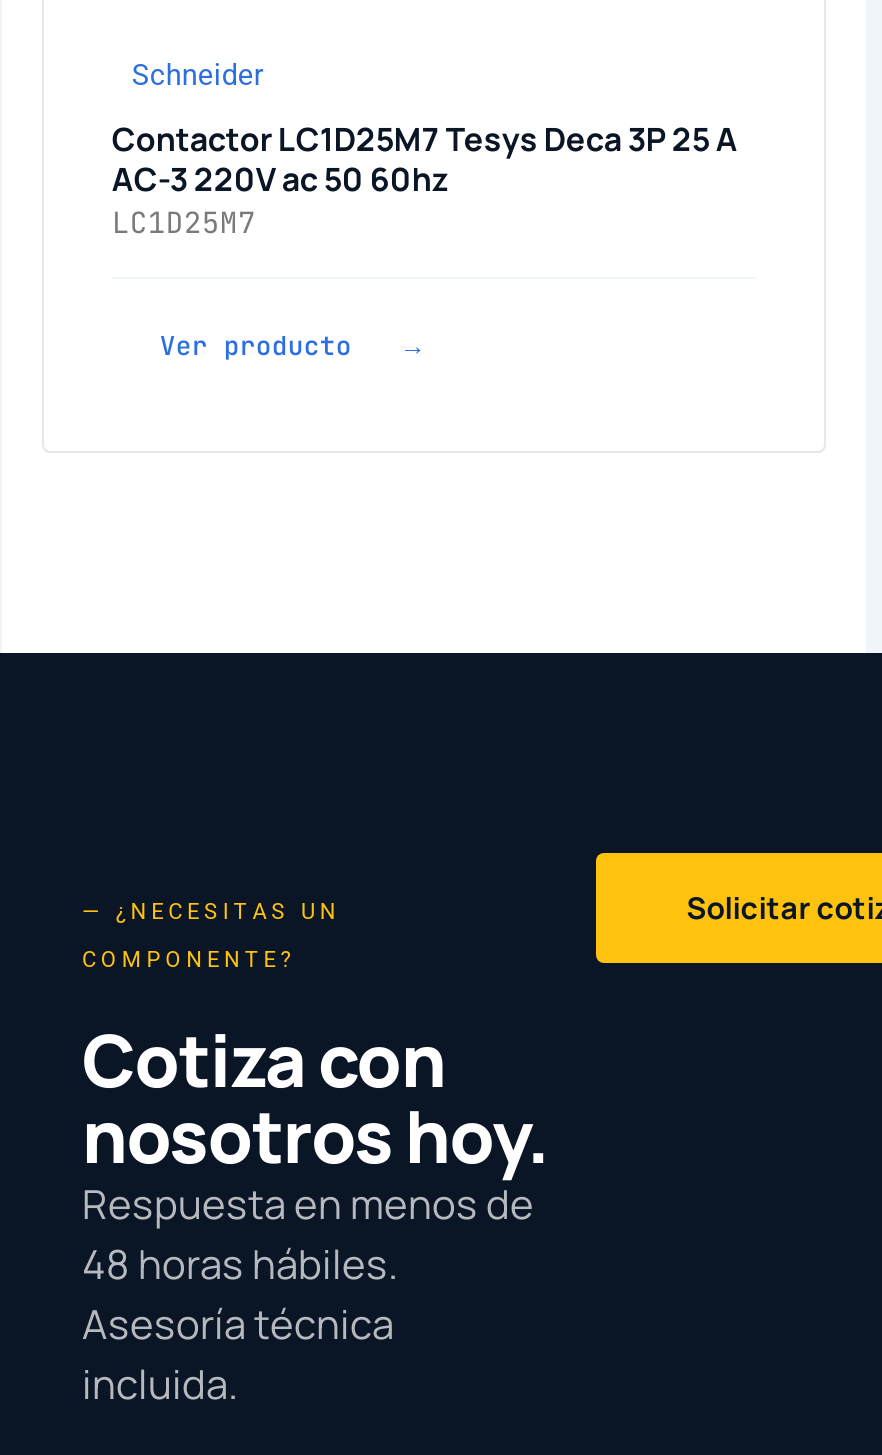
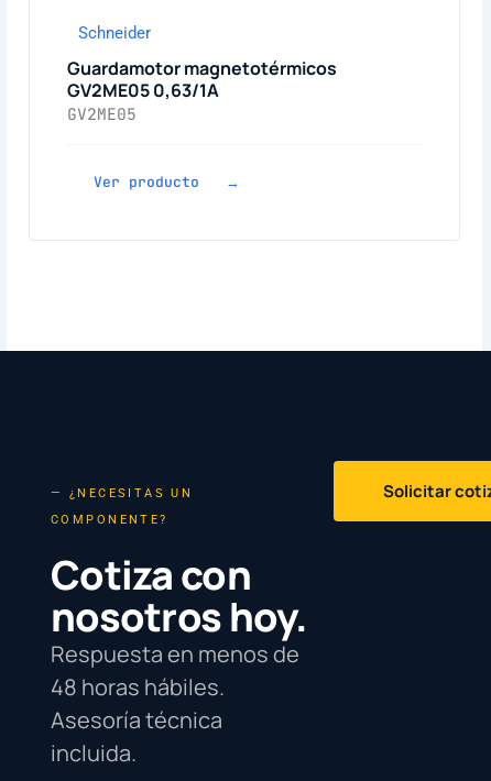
- Contactor LC1D25M7 Tesys Deca 3P 25 A
- AC-3 220V ac 50 60hz
- LC1D25M7
+ Guardamotor magnetotérmicos
+ GV2ME05 0,63/1A
+ GV2ME05
